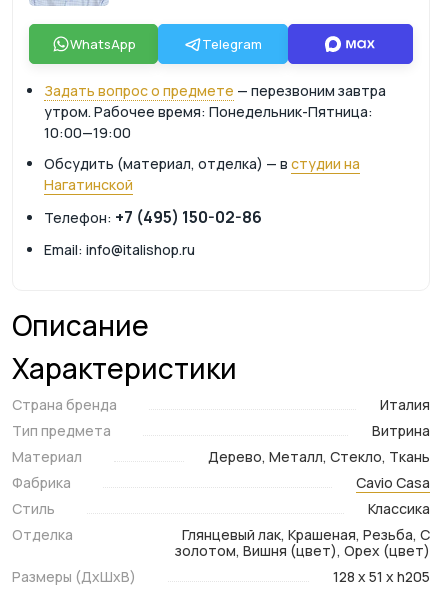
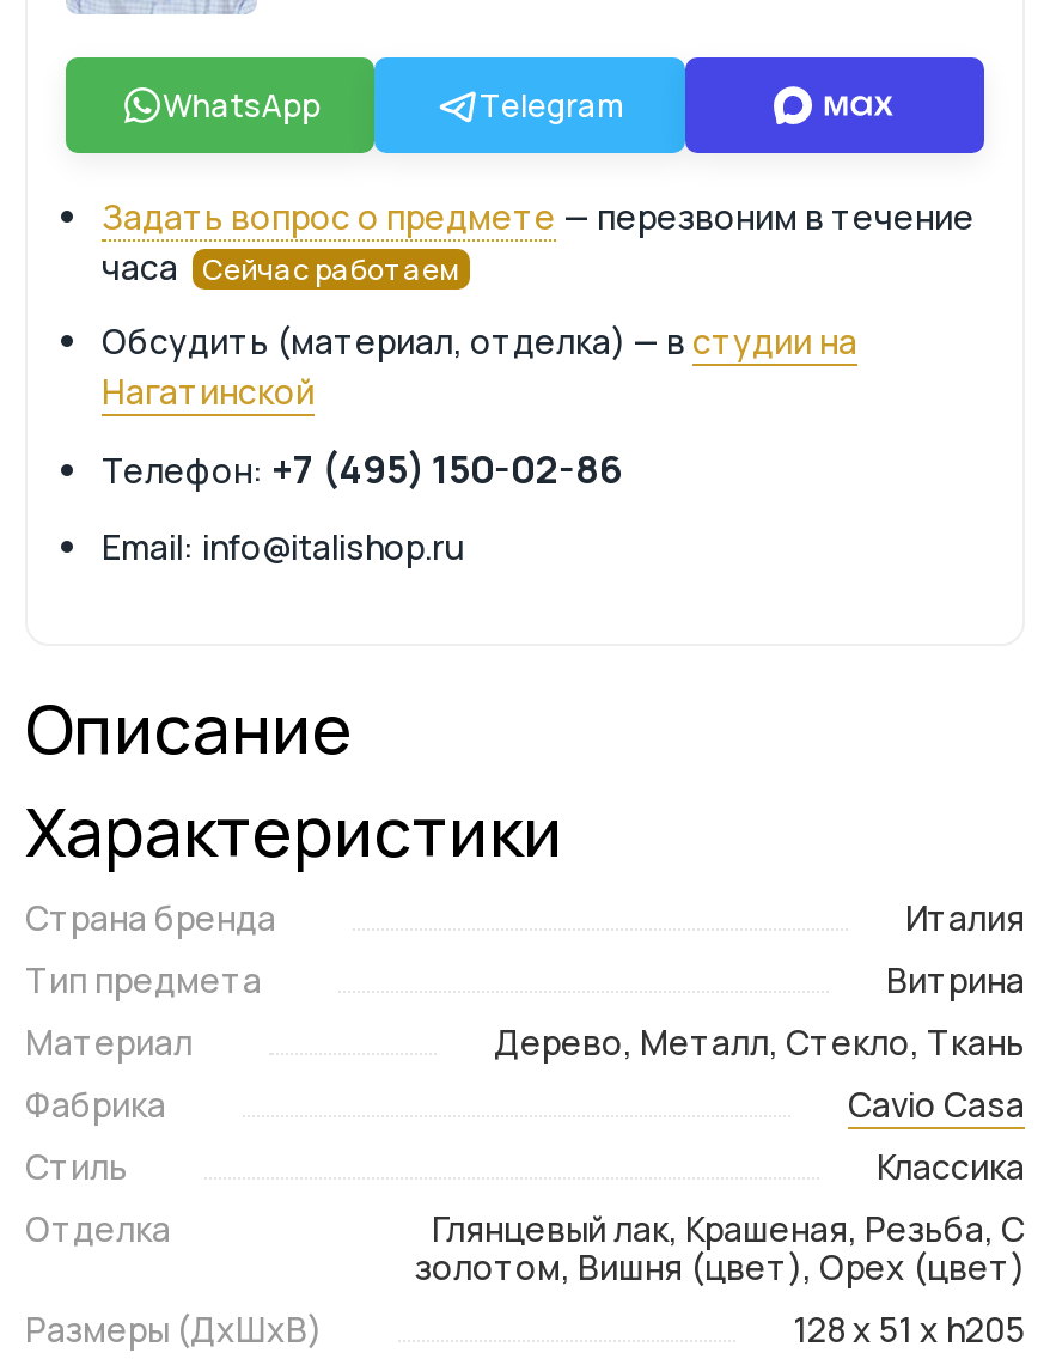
- Задать вопрос о предмете — перезвоним завтра
- утром. Рабочее время: Понедельник-Пятница:
- 10:00—19:00
+ Задать вопрос о предмете — перезвоним в течение
+ часа Сейчас работаем
